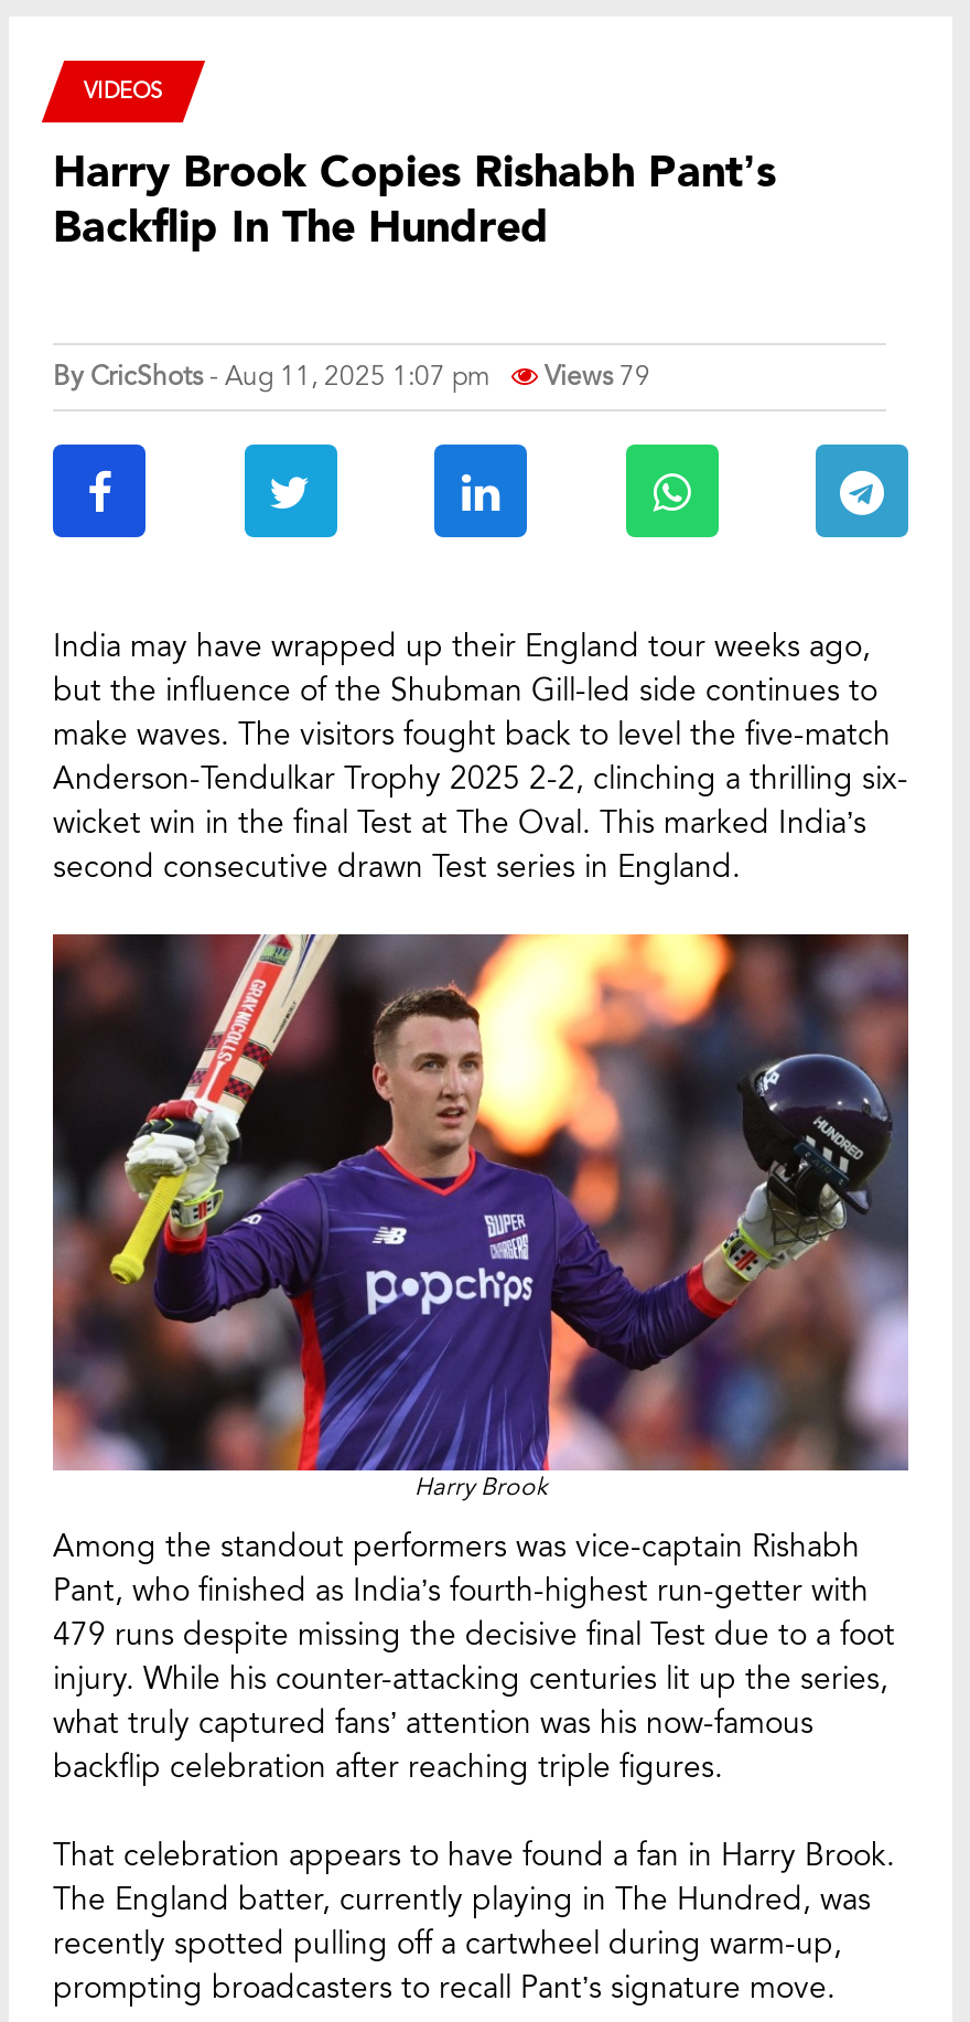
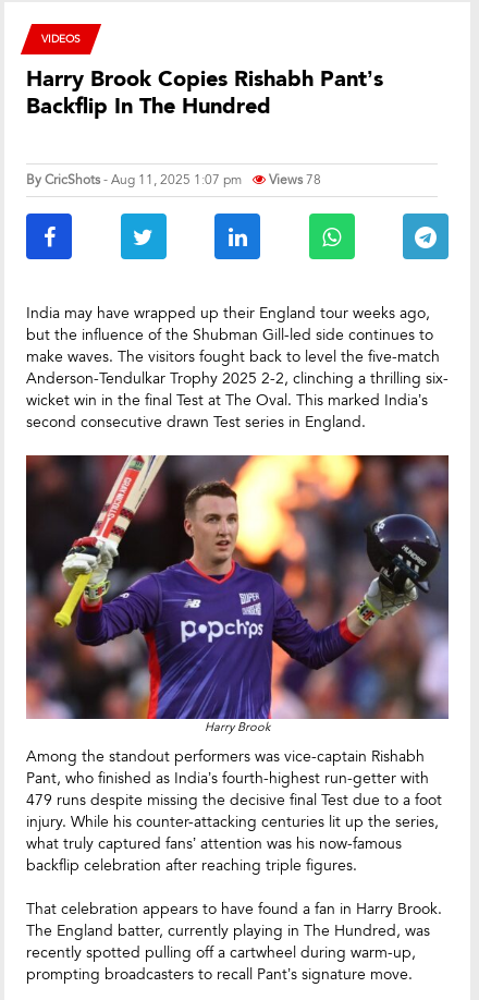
- By CricShots - Aug 11, 2025 1:07 pm Views 79
+ By CricShots - Aug 11, 2025 1:07 pm Views 78
